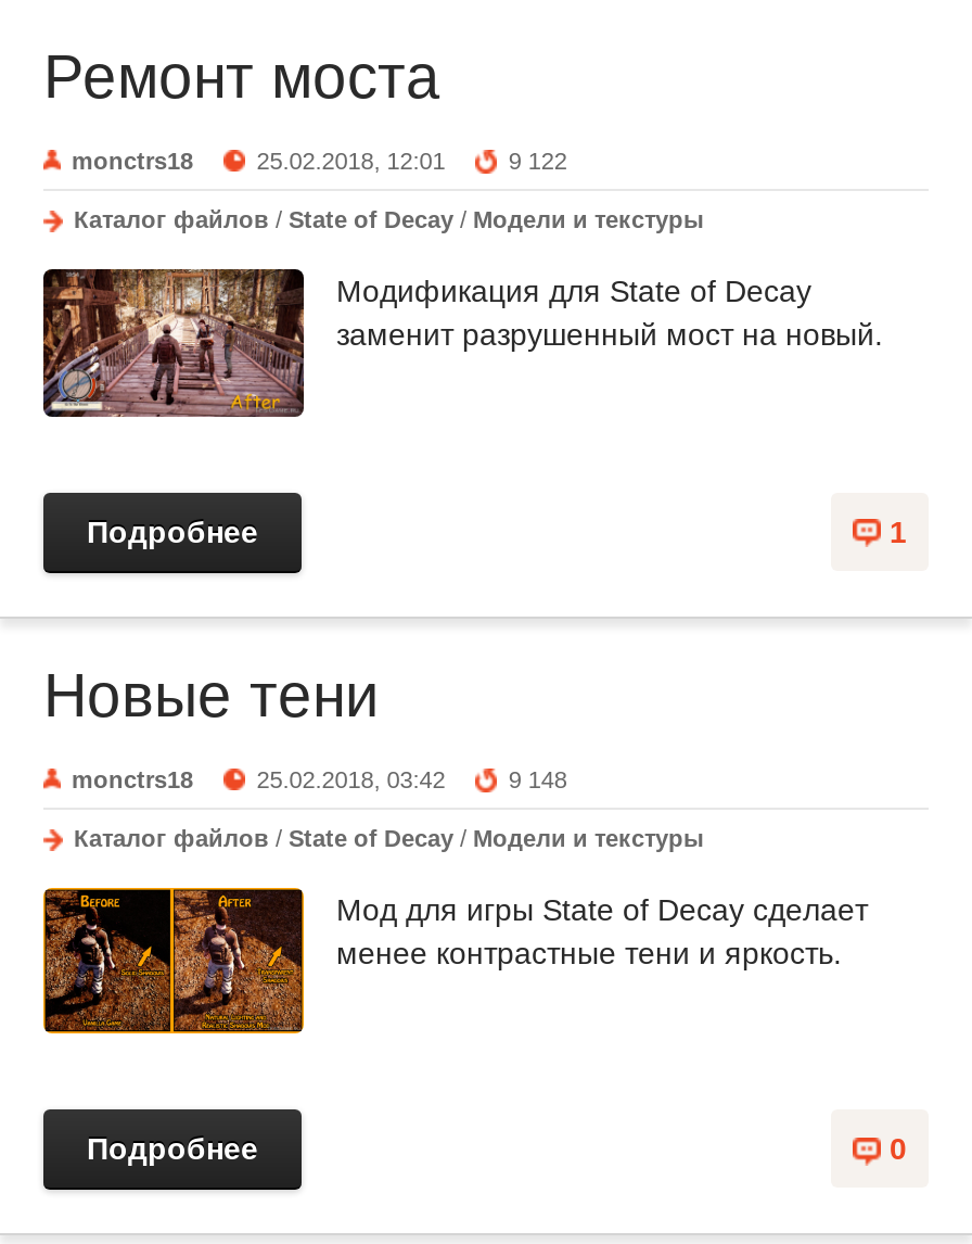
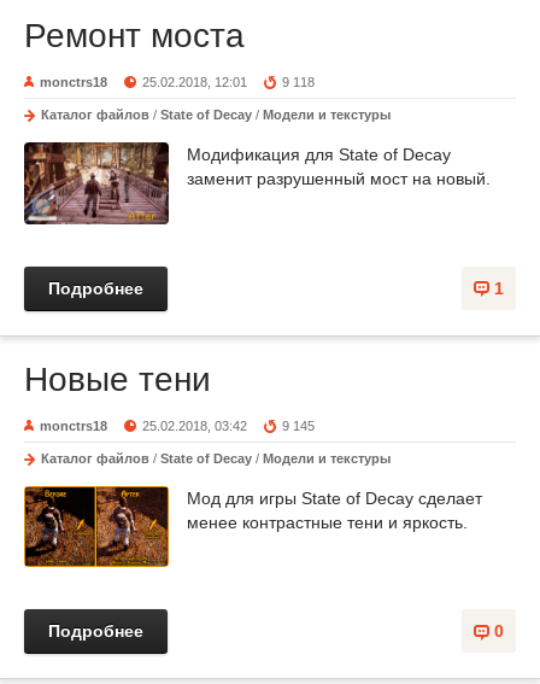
- 9 122
+ 9 118

- 9 148
+ 9 145
